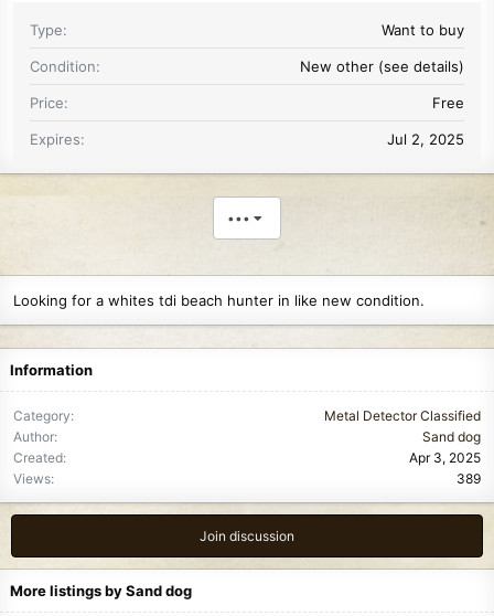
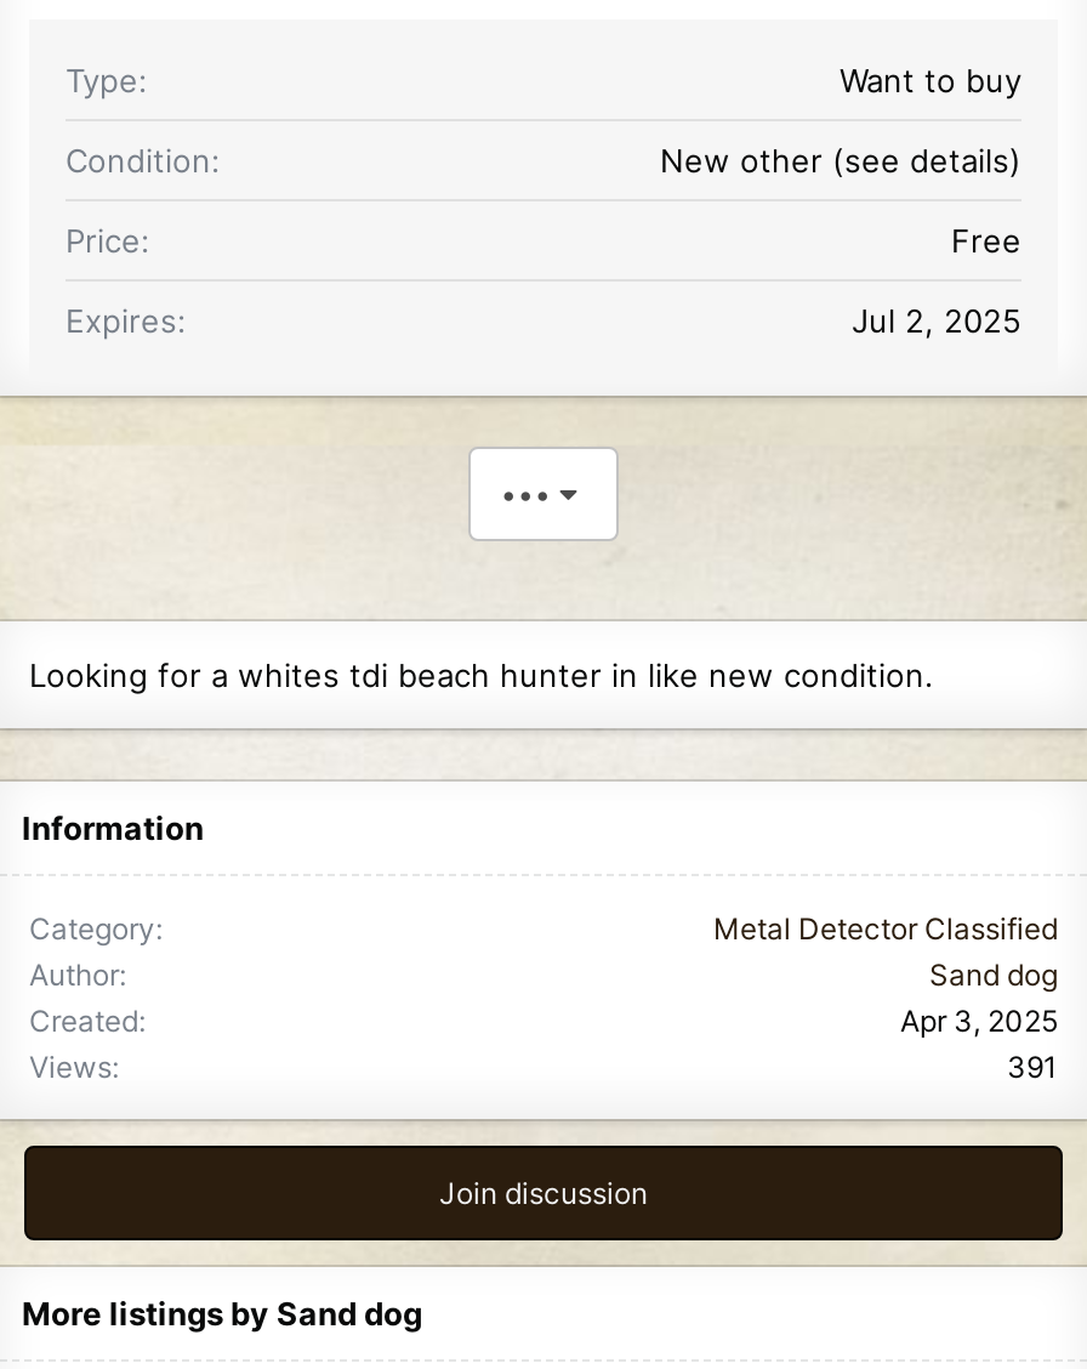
- 389
+ 391
